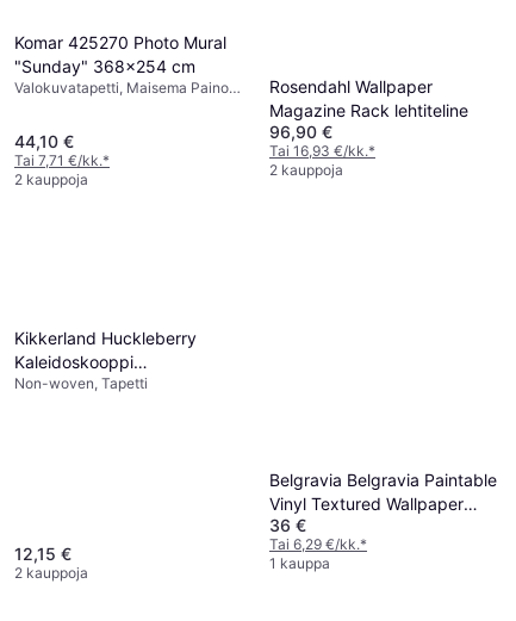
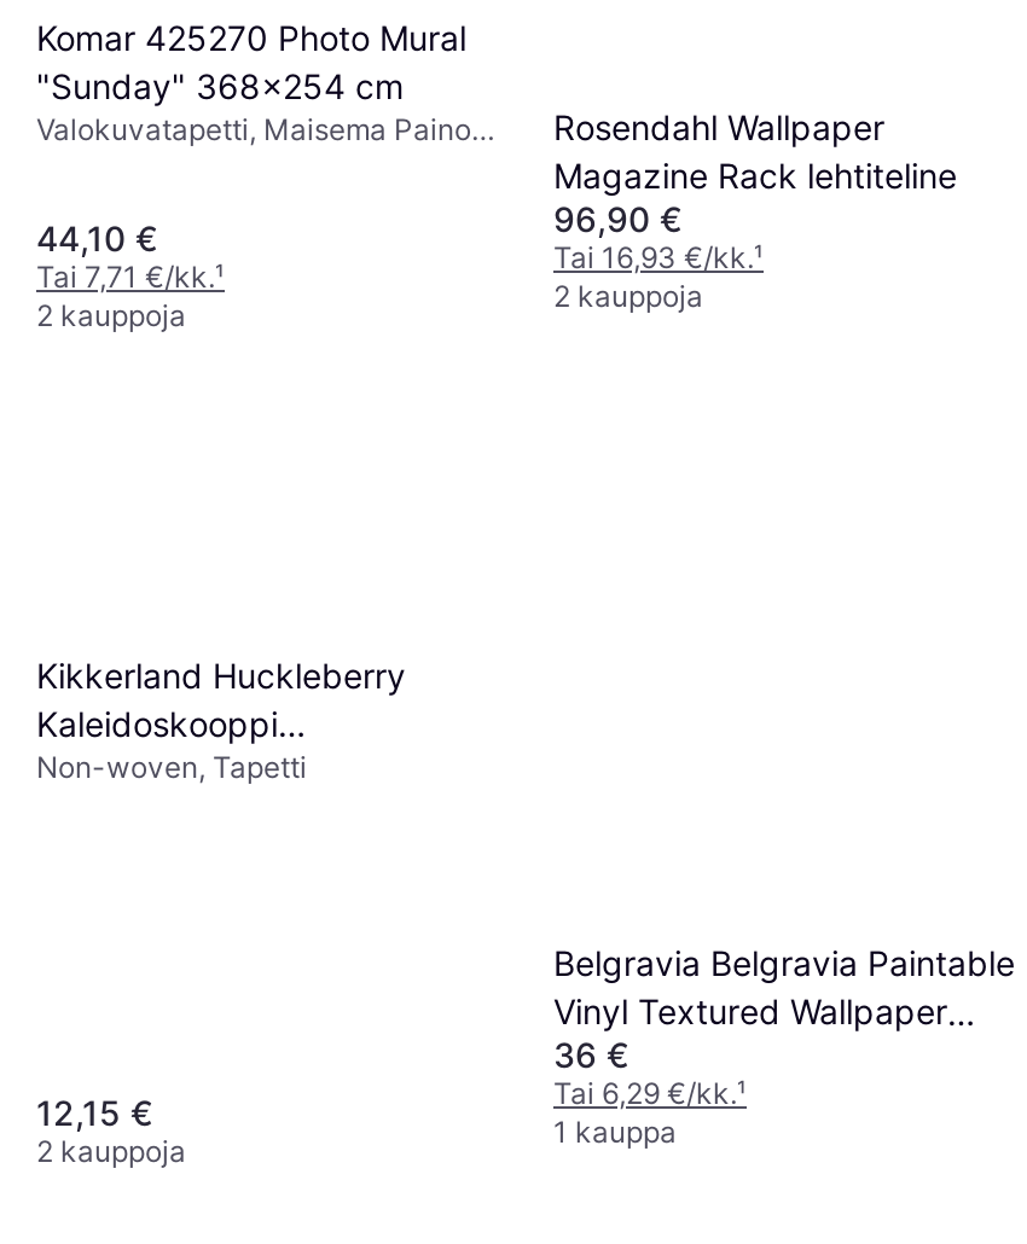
- Tai 16,93 €/kk.*
+ Tai 16,93 €/kk.¹

- Tai 7,71 €/kk.*
+ Tai 7,71 €/kk.¹

- Tai 6,29 €/kk.*
+ Tai 6,29 €/kk.¹
